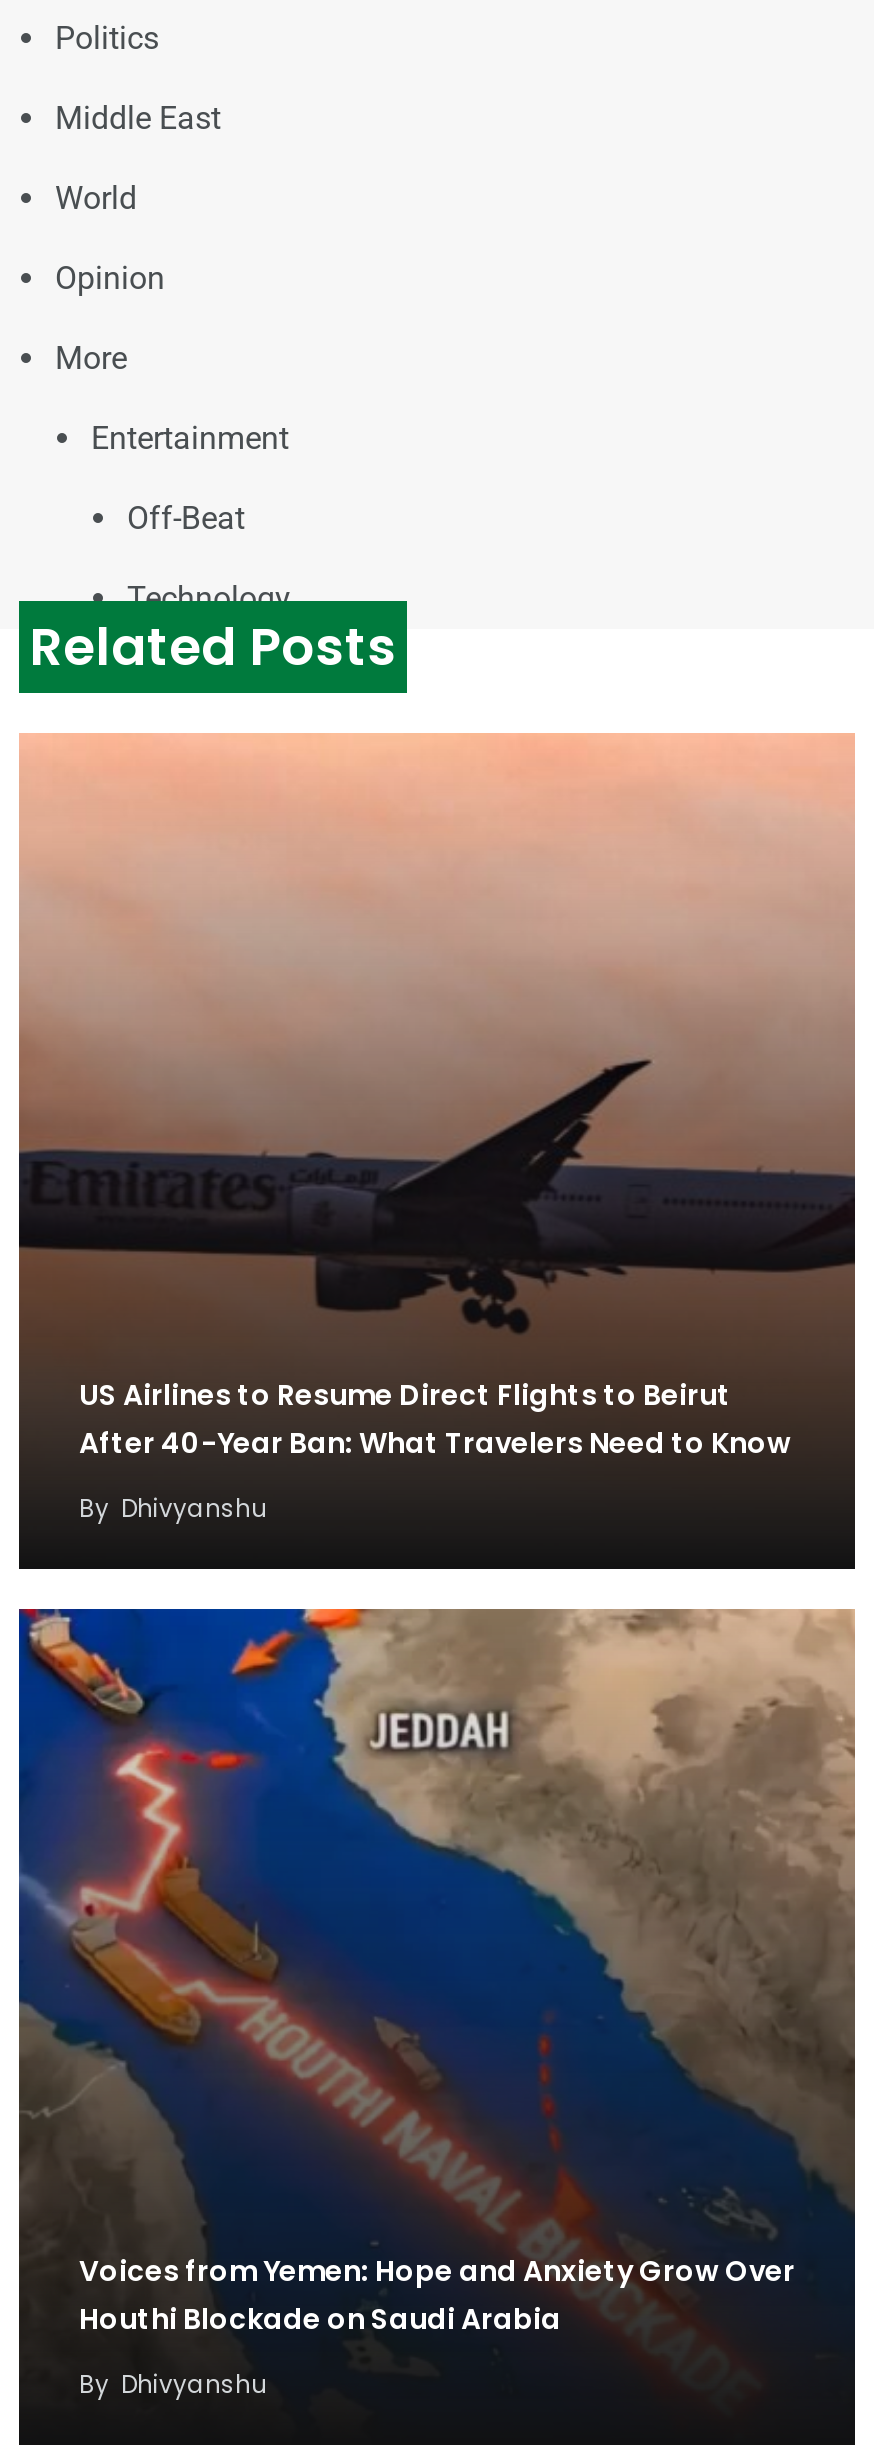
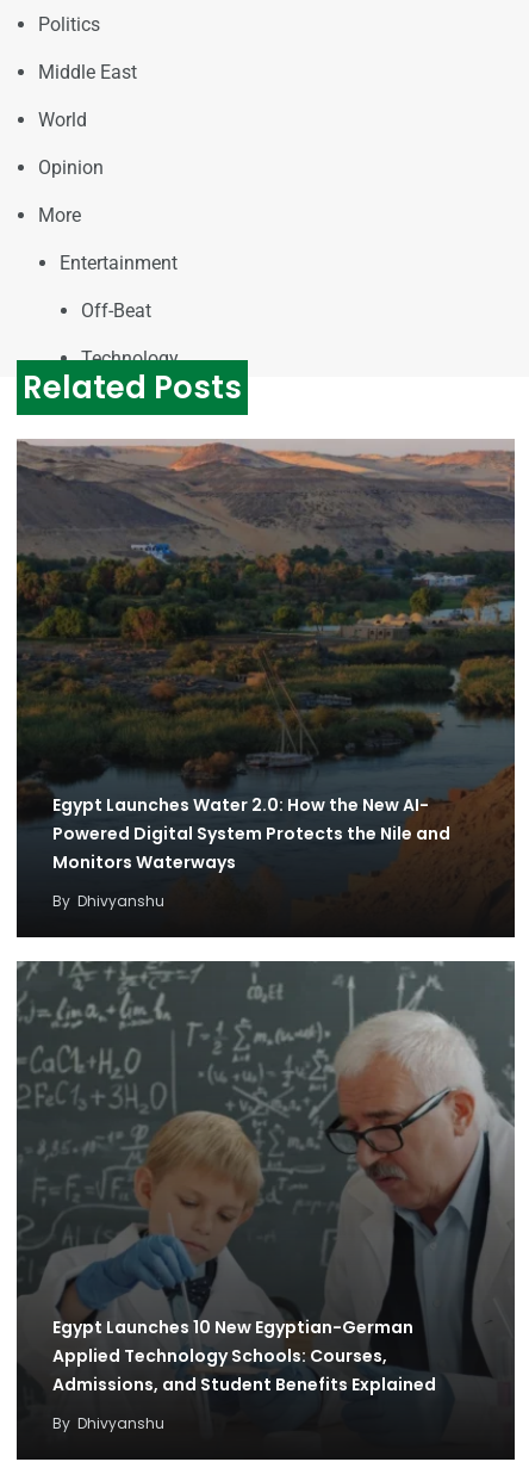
- [image]
- US Airlines to Resume Direct Flights to Beirut
- After 40-Year Ban: What Travelers Need to Know
+ [image]
+ Egypt Launches Water 2.0: How the New AI-
+ Powered Digital System Protects the Nile and
+ Monitors Waterways

- [image]
- Voices from Yemen: Hope and Anxiety Grow Over
- Houthi Blockade on Saudi Arabia
+ [image]
+ Egypt Launches 10 New Egyptian-German
+ Applied Technology Schools: Courses,
+ Admissions, and Student Benefits Explained
